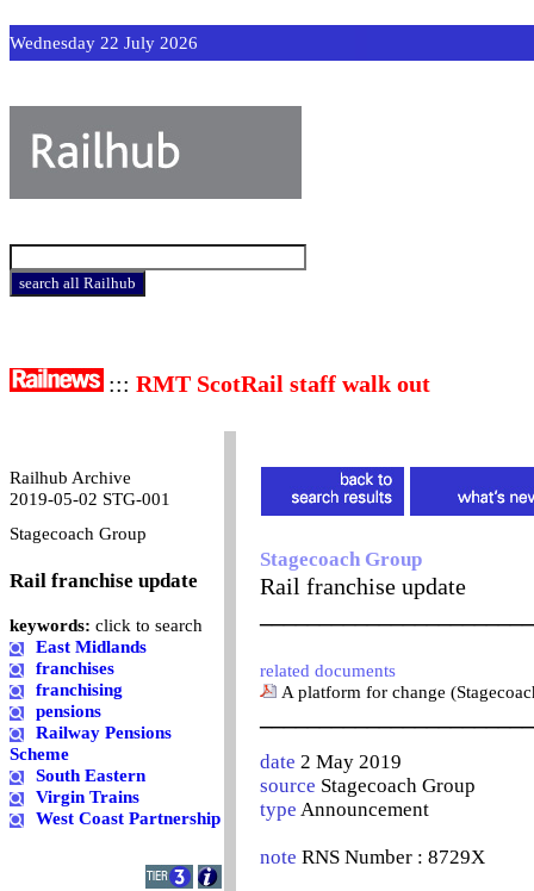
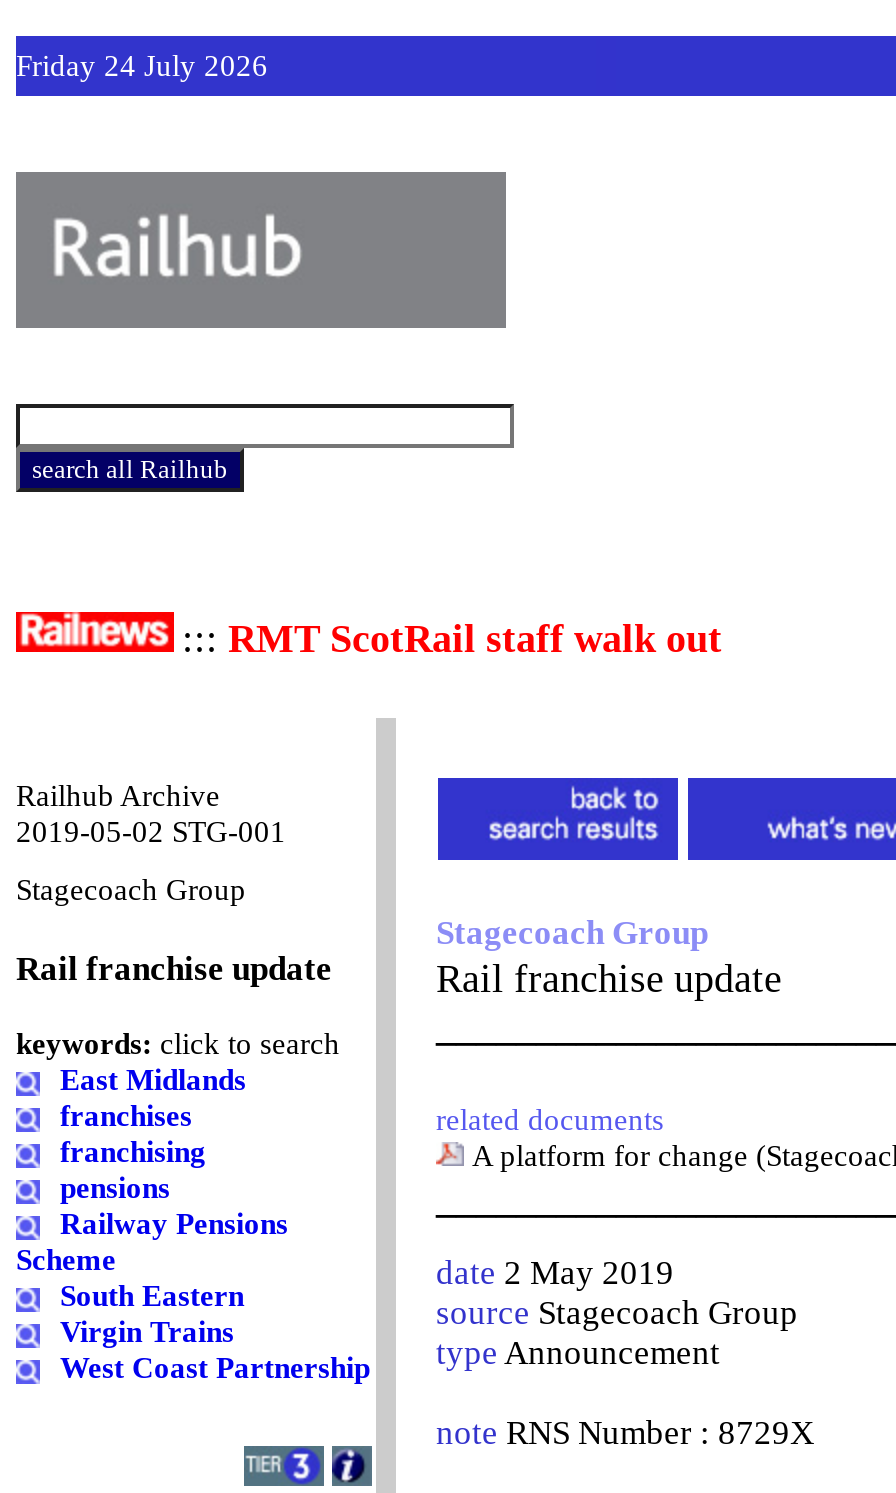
- Wednesday 22 July 2026
+ Friday 24 July 2026
